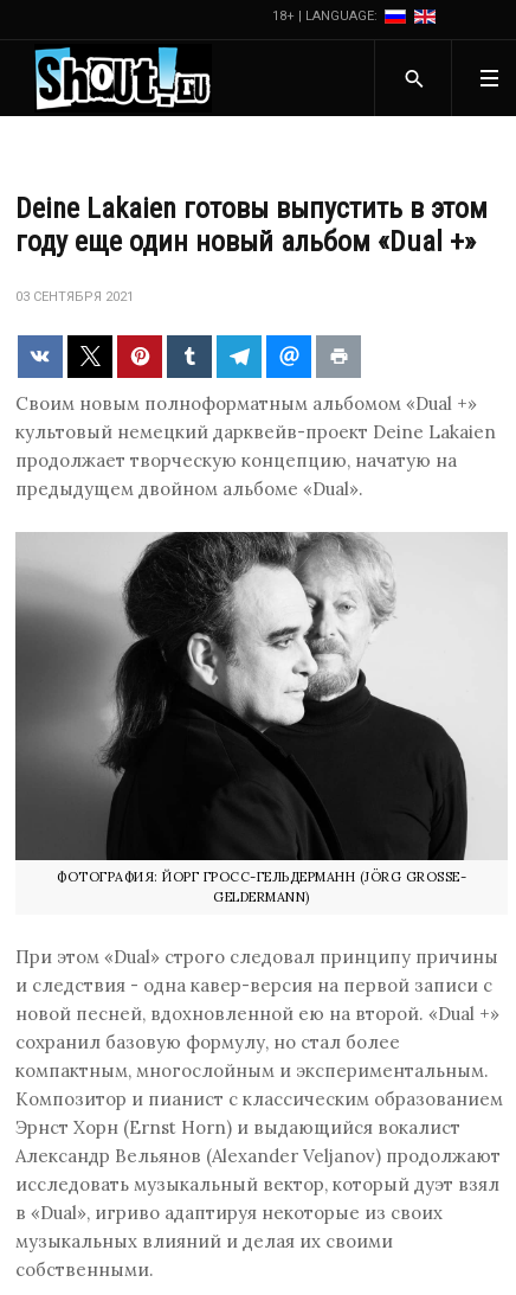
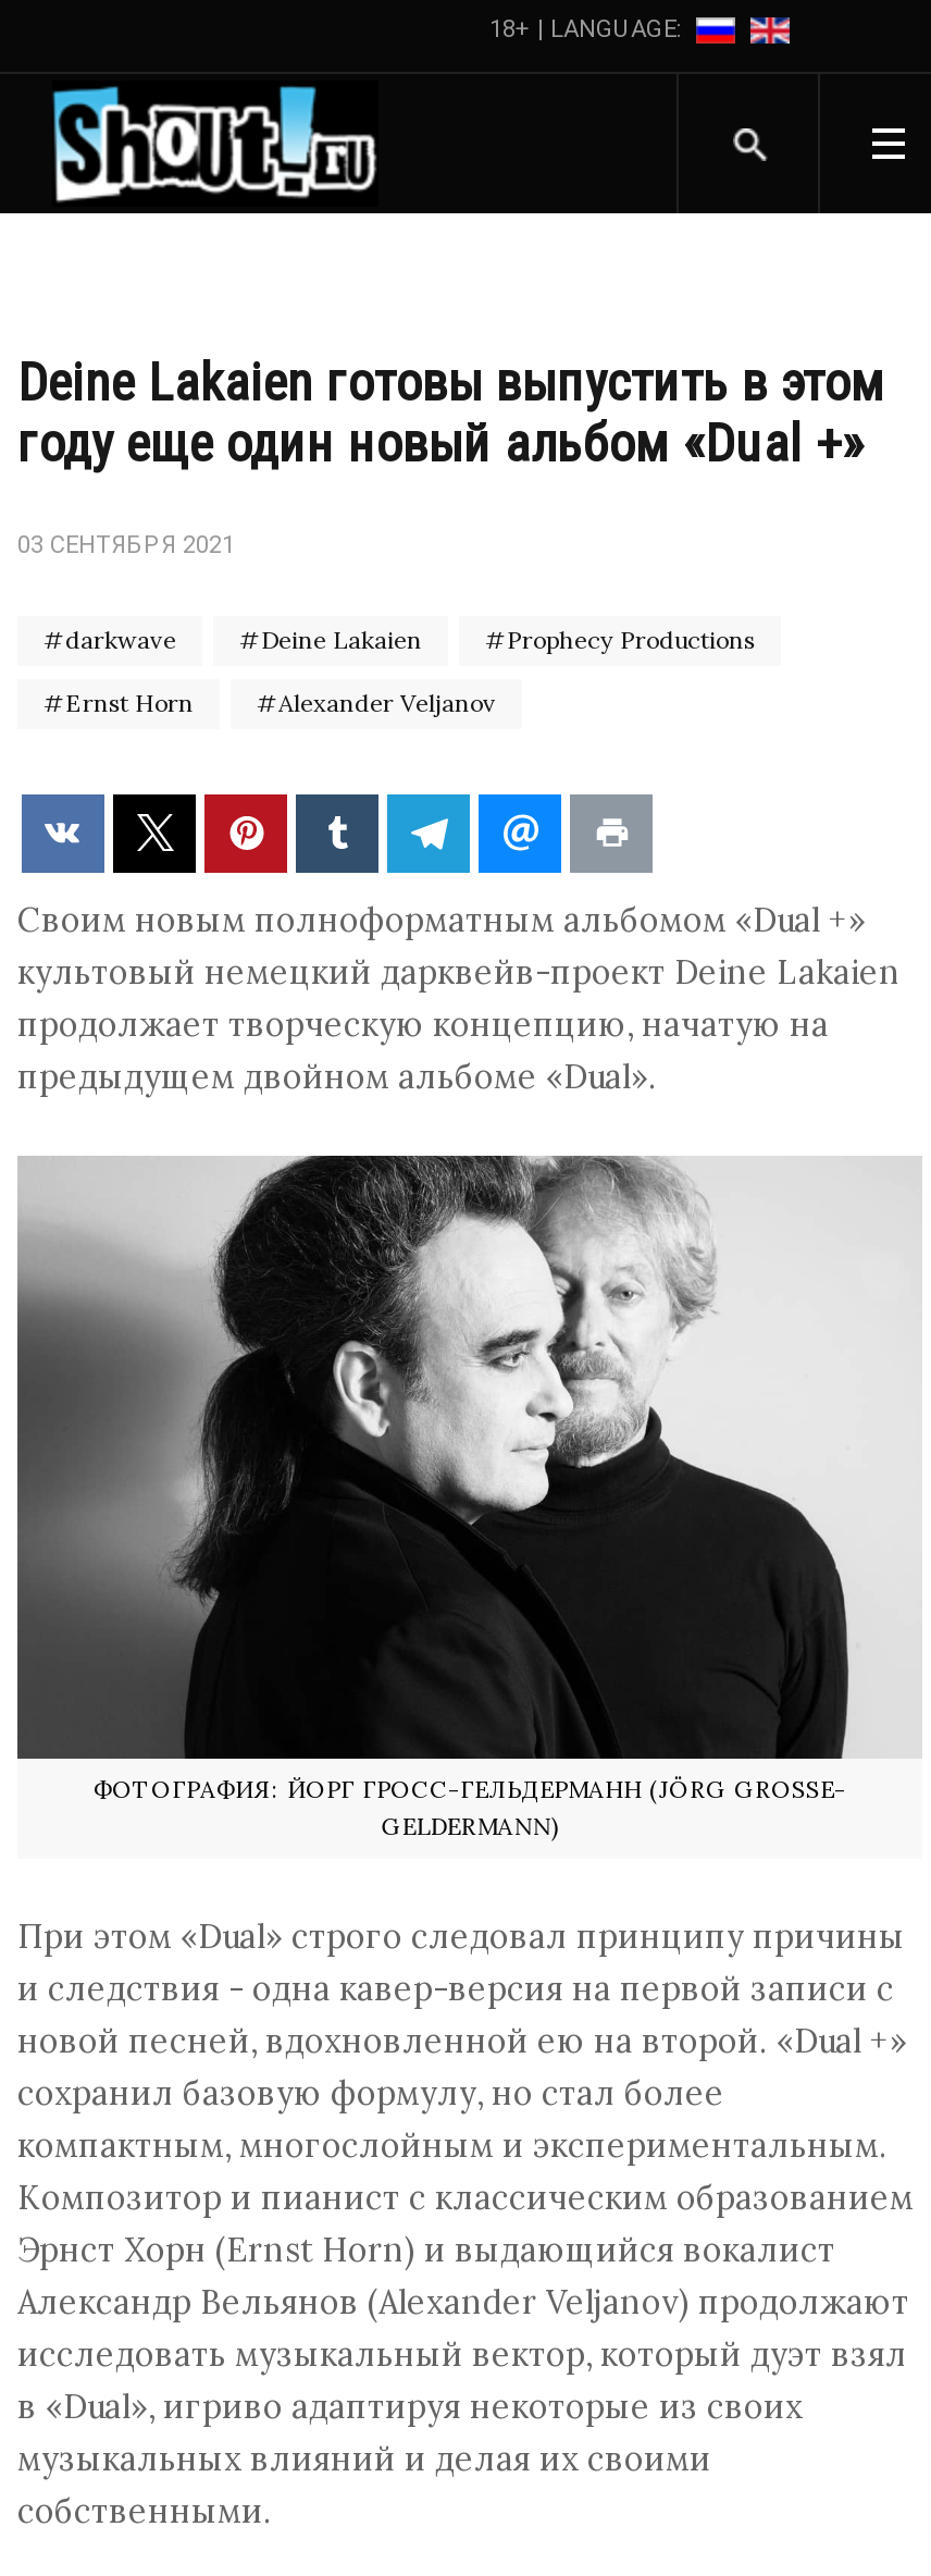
+ darkwave
+ Deine Lakaien
+ Prophecy Productions
+ Ernst Horn
+ Alexander Veljanov
